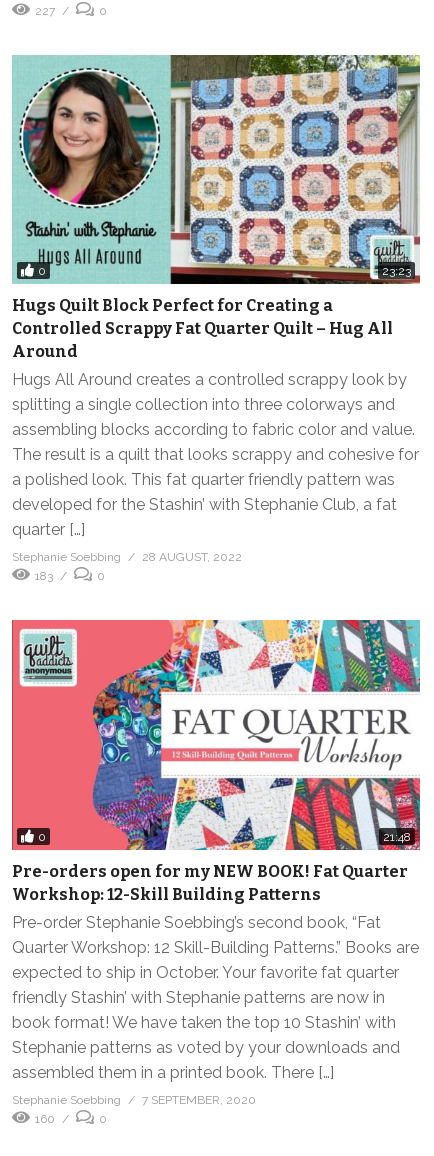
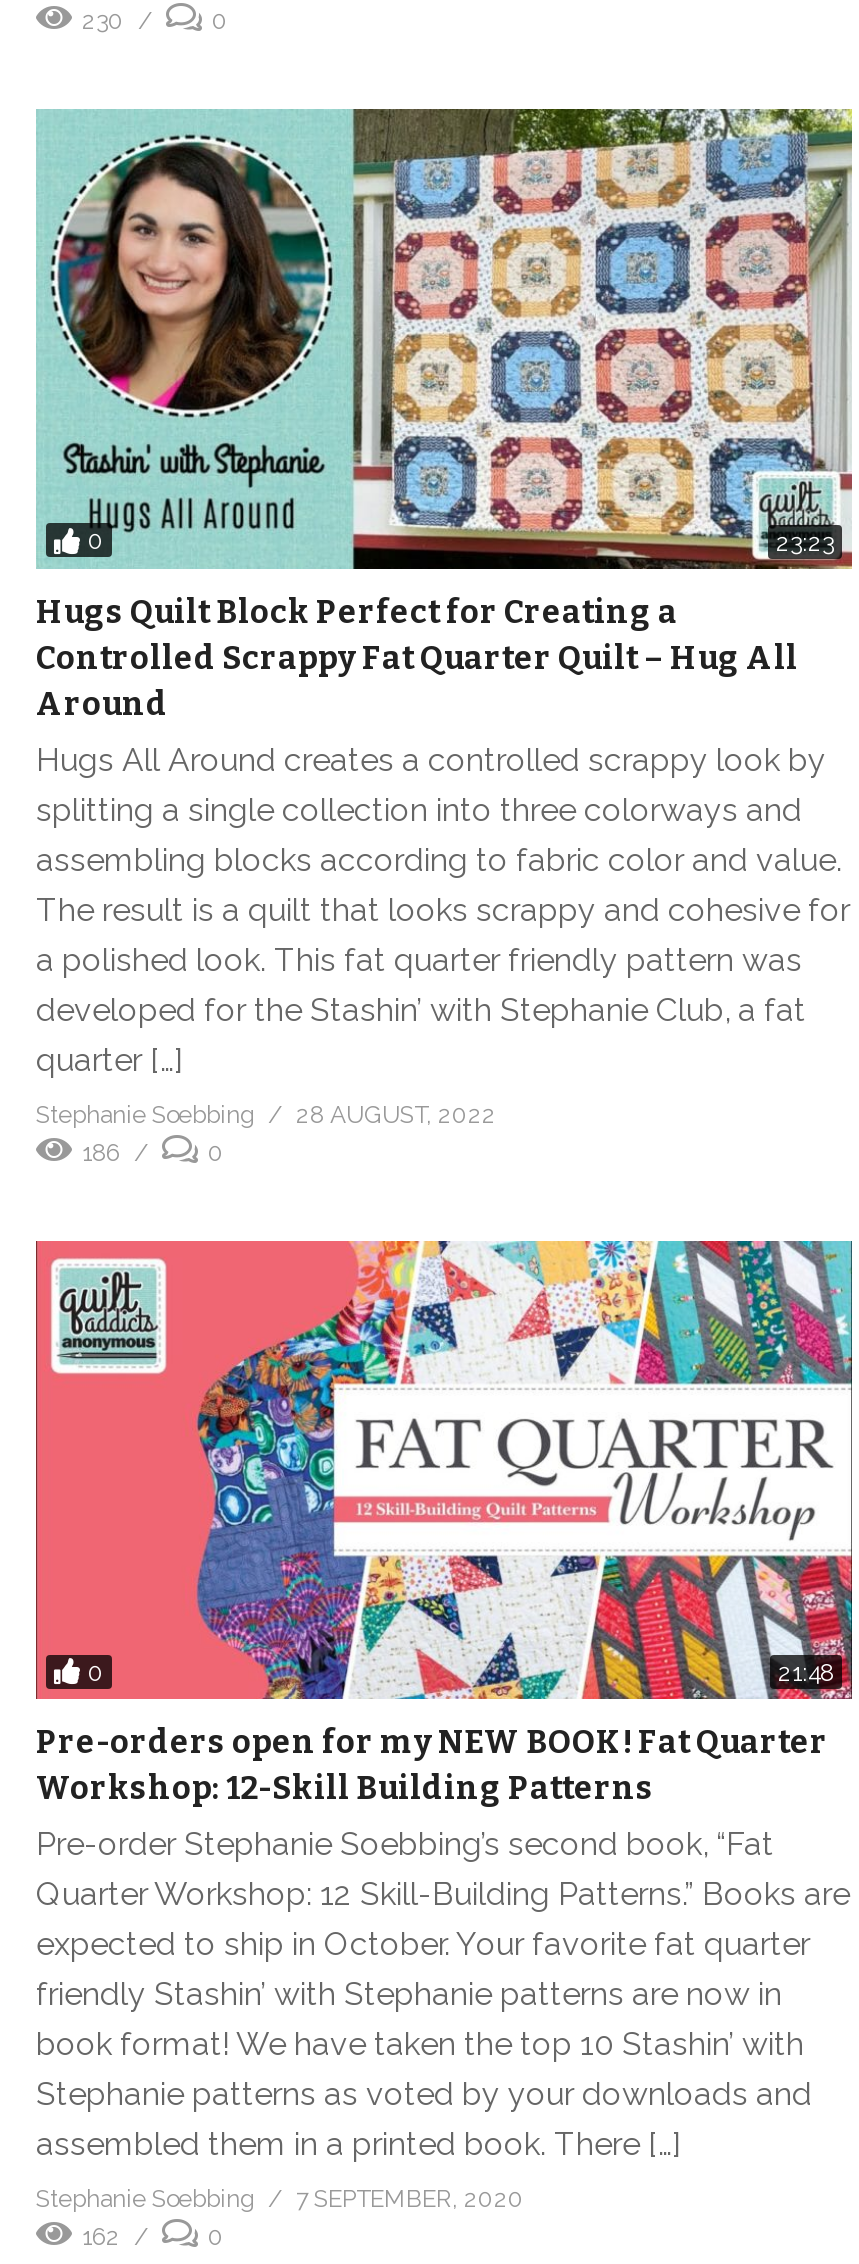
- 227
+ 230

- 183
+ 186

- 160
+ 162
